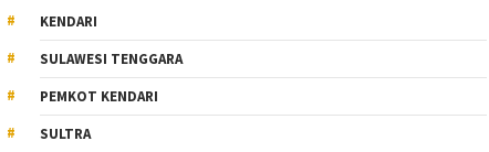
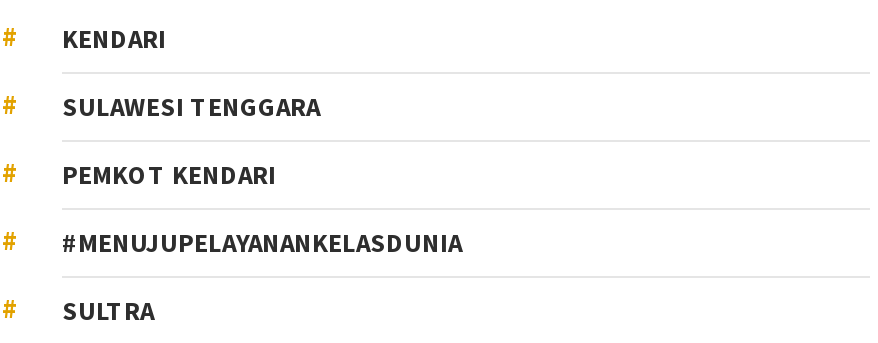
+ #MENUJUPELAYANANKELASDUNIA
